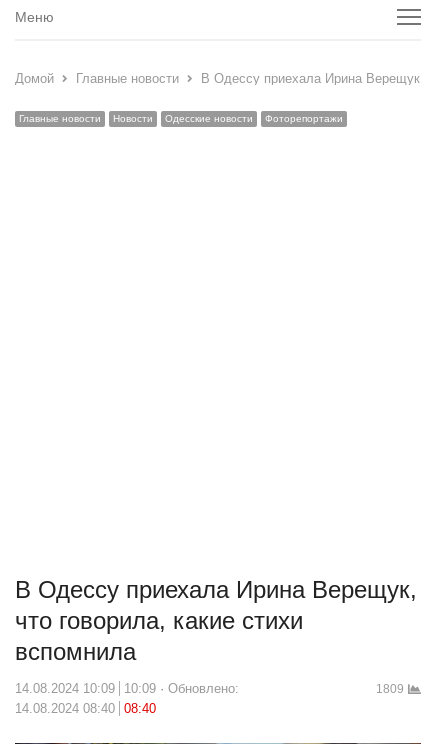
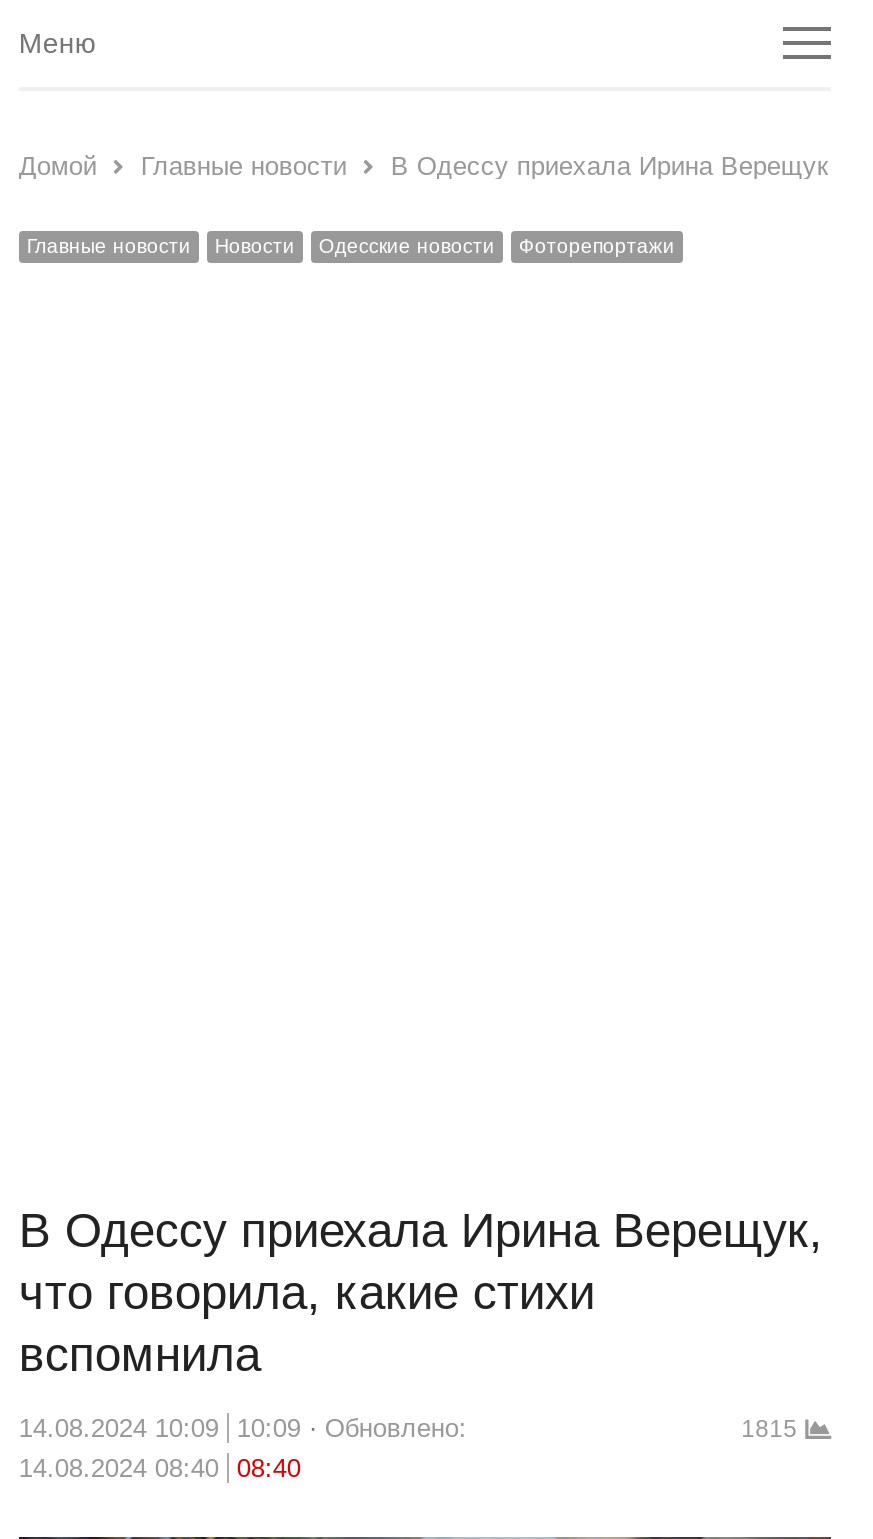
- 1809
+ 1815
